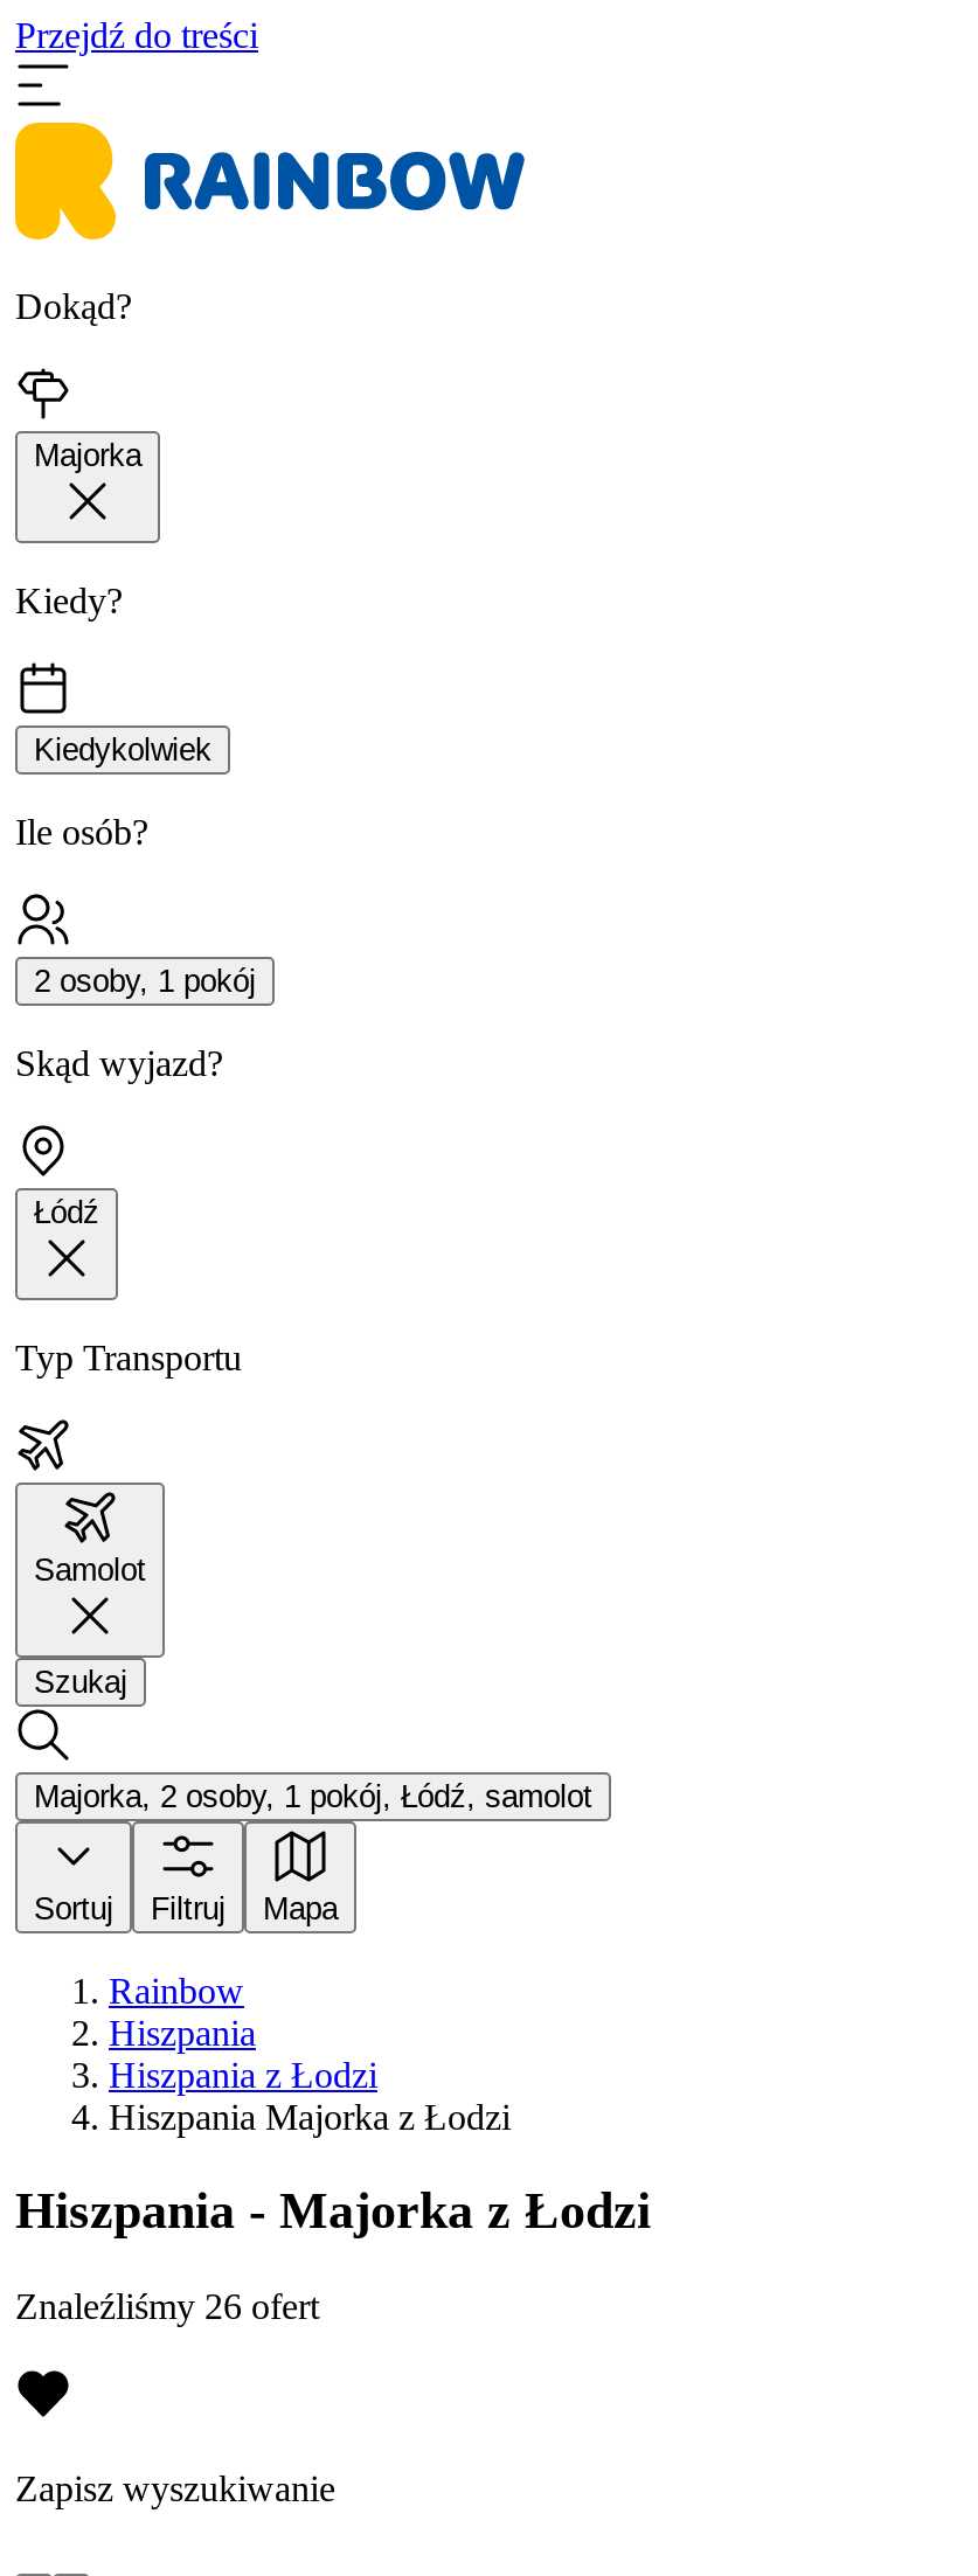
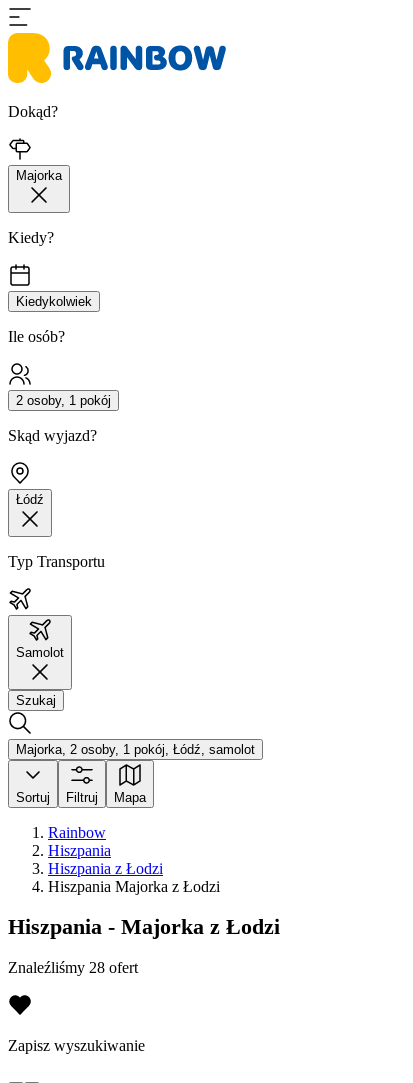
- Przejdź do treści

- Znaleźliśmy 26 ofert
+ Znaleźliśmy 28 ofert
